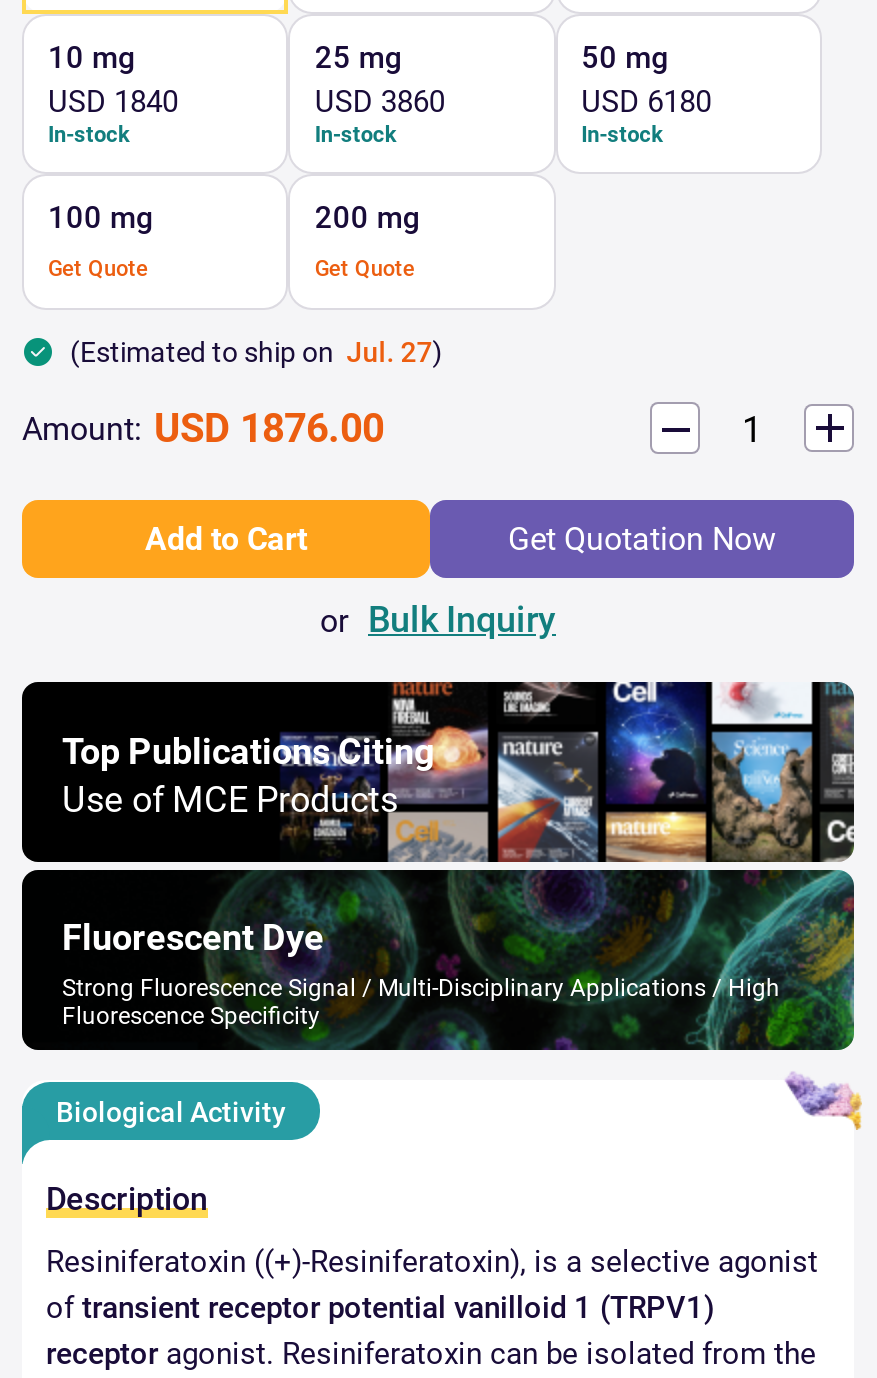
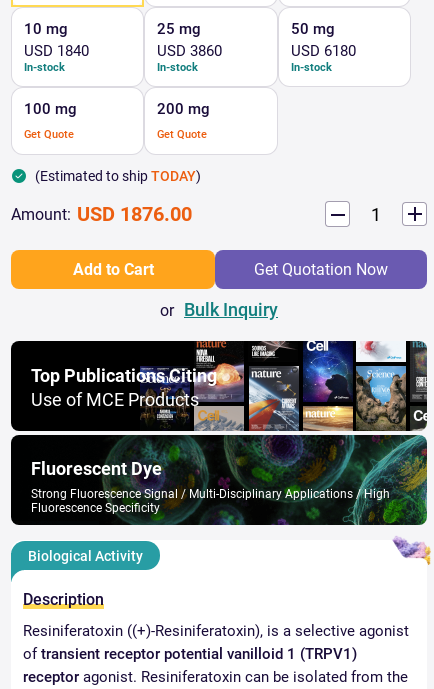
- (Estimated to ship on Jul. 27)
+ (Estimated to ship TODAY)
